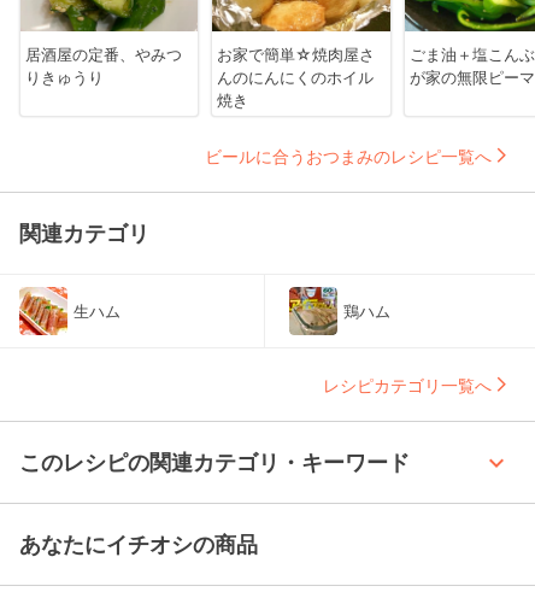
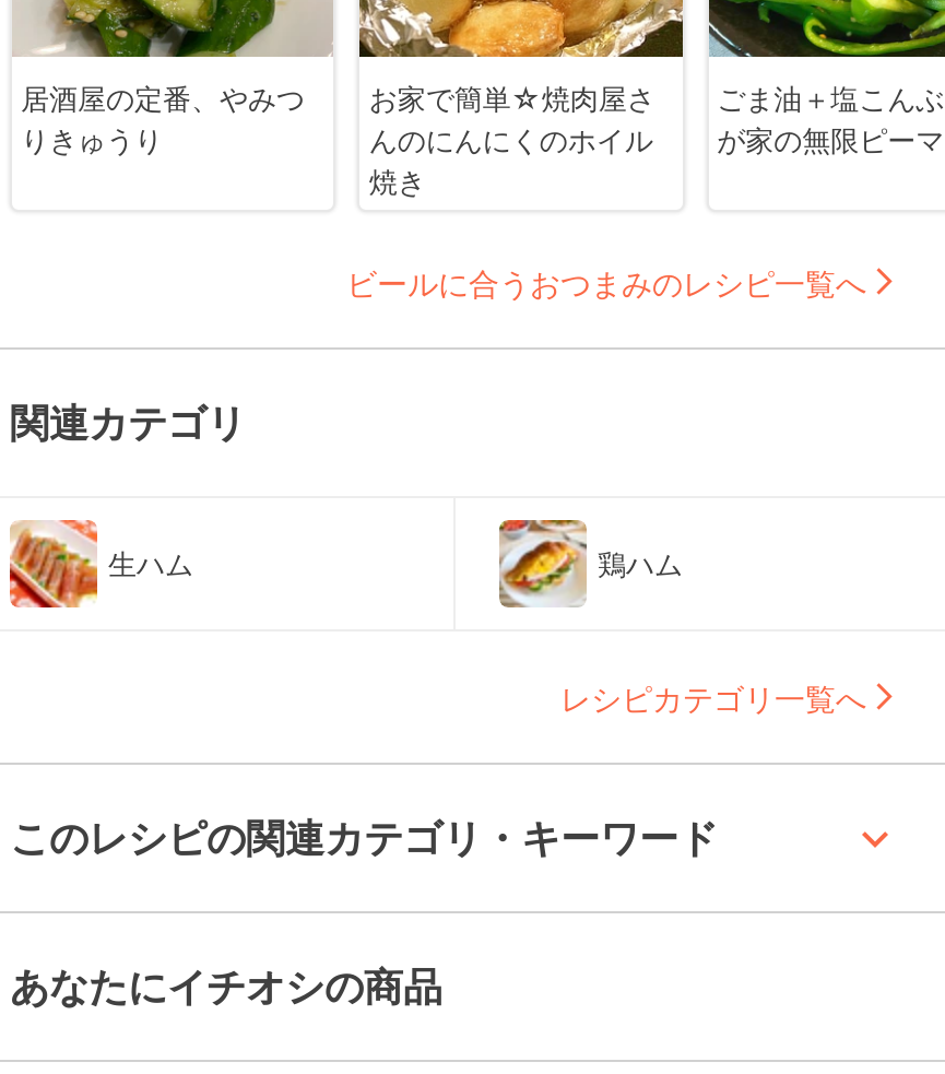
- [image]
+ [image]
